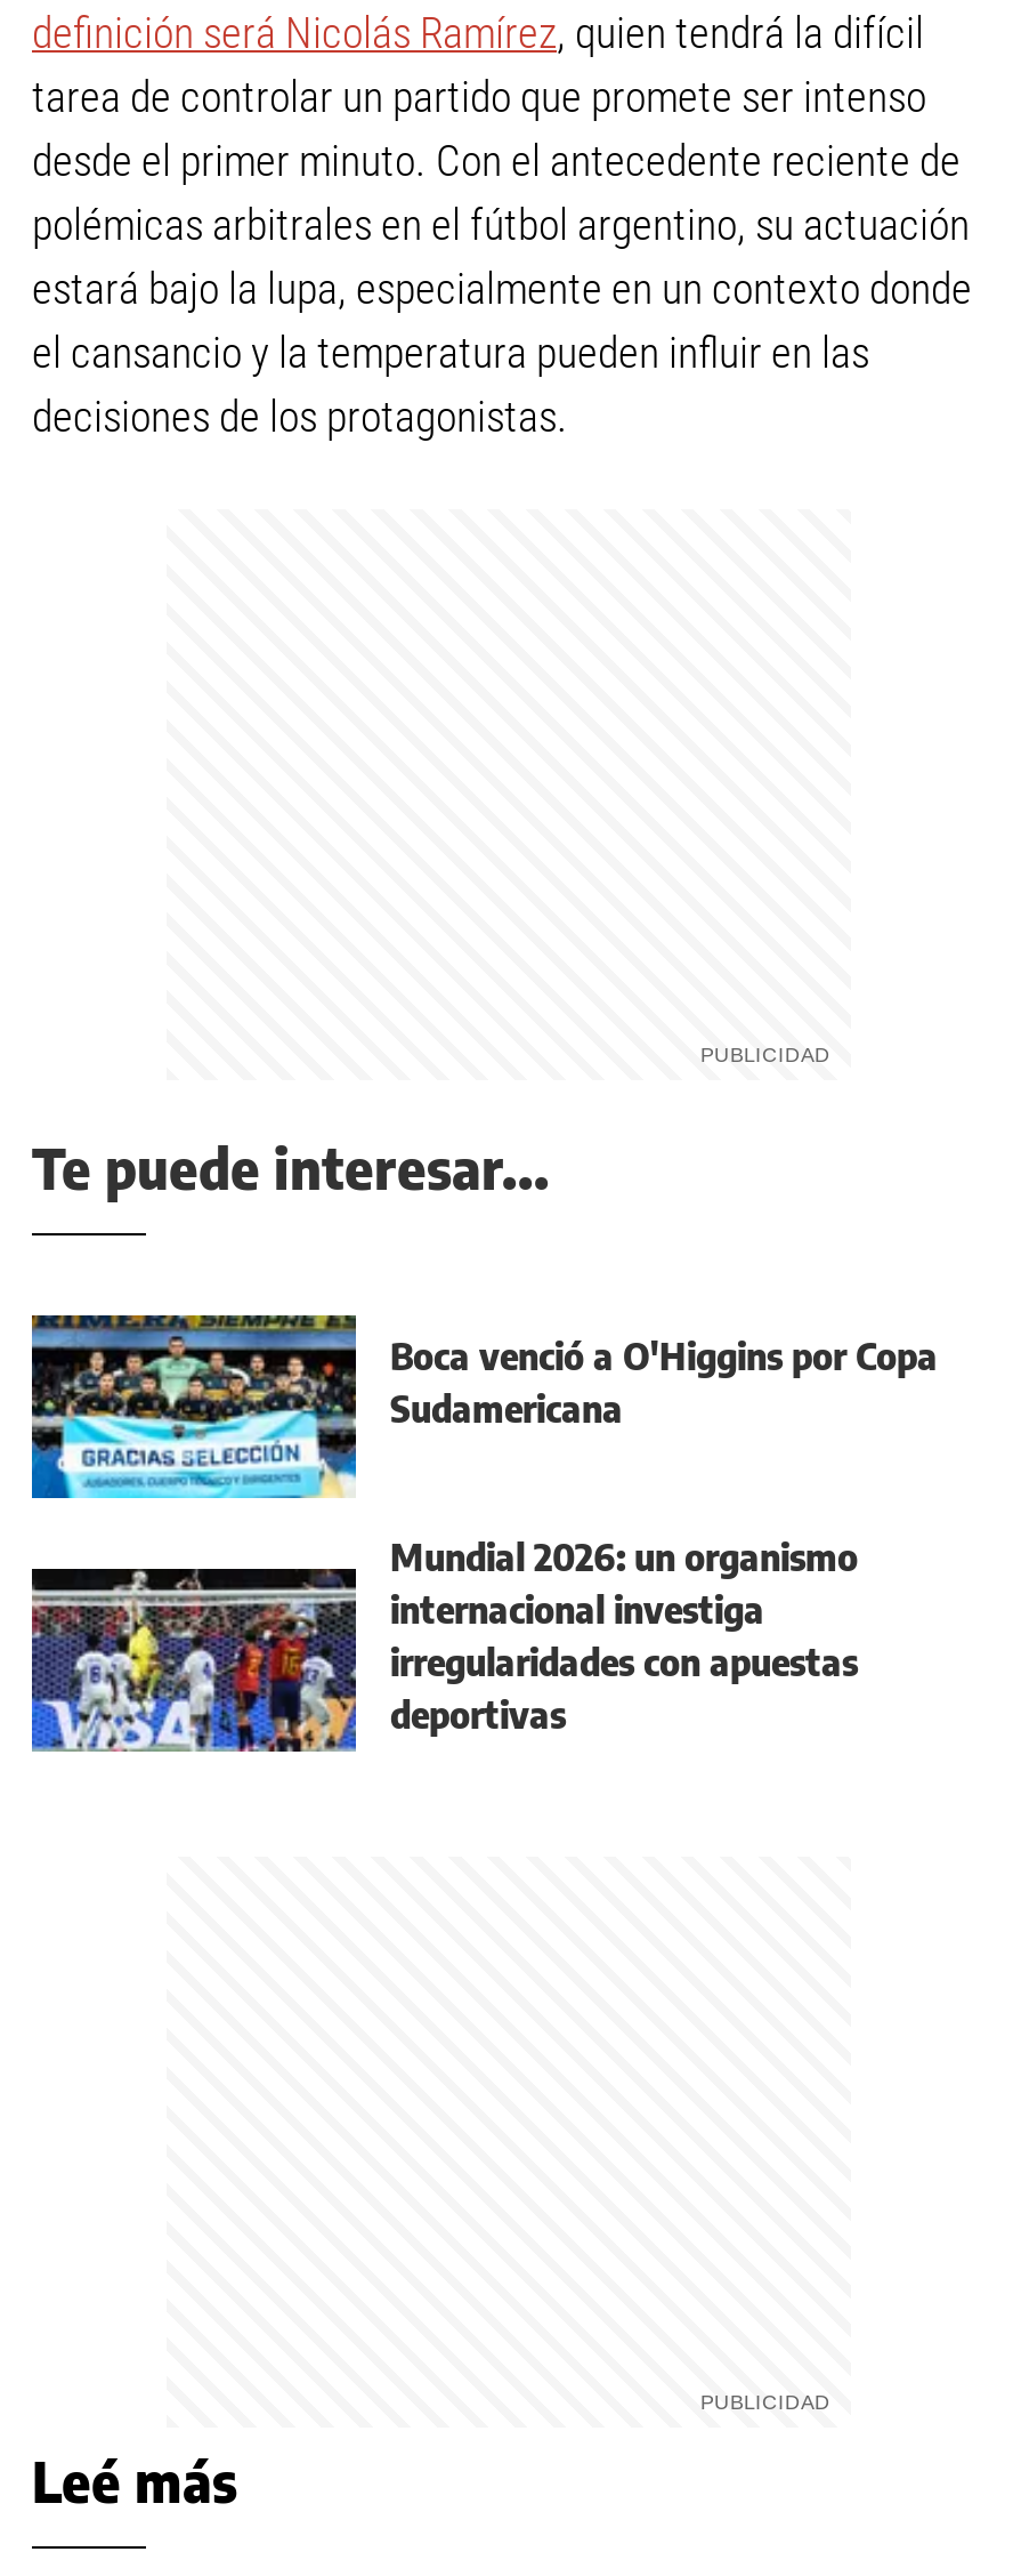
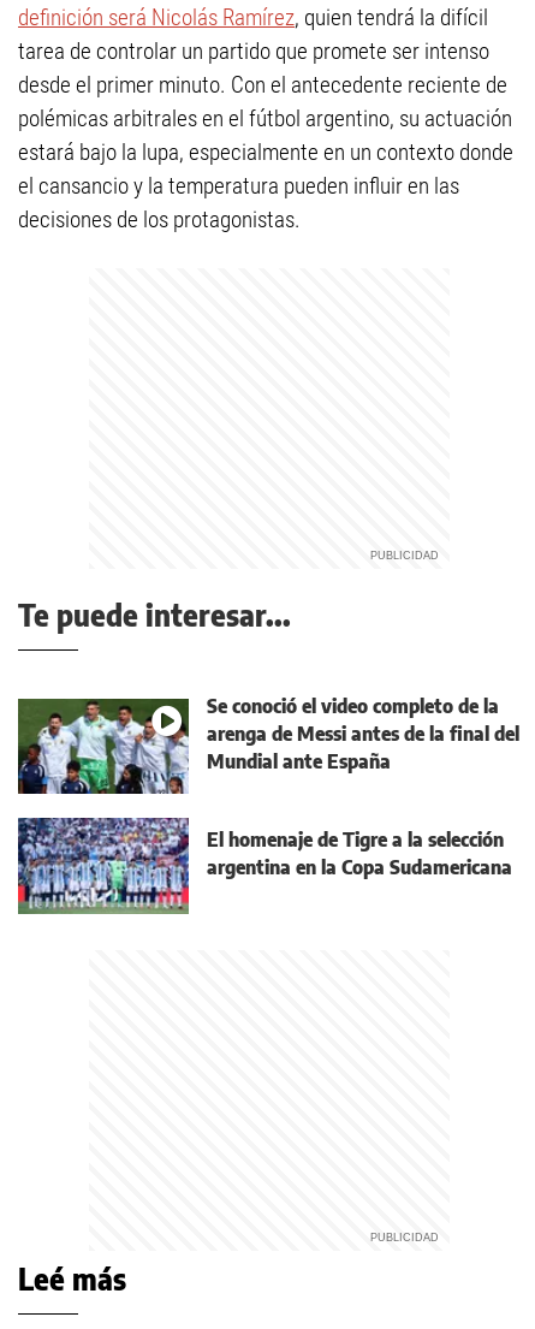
- [image]
- Boca venció a O'Higgins por Copa
- Sudamericana
+ [image]
+ Se conoció el video completo de la
+ arenga de Messi antes de la final del
+ Mundial ante España

- [image]
- Mundial 2026: un organismo
- internacional investiga
- irregularidades con apuestas
- deportivas
+ [image]
+ El homenaje de Tigre a la selección
+ argentina en la Copa Sudamericana
